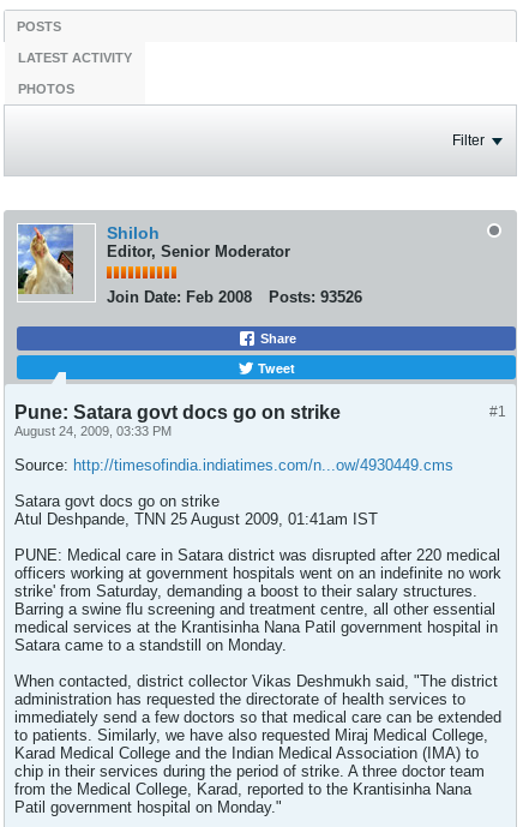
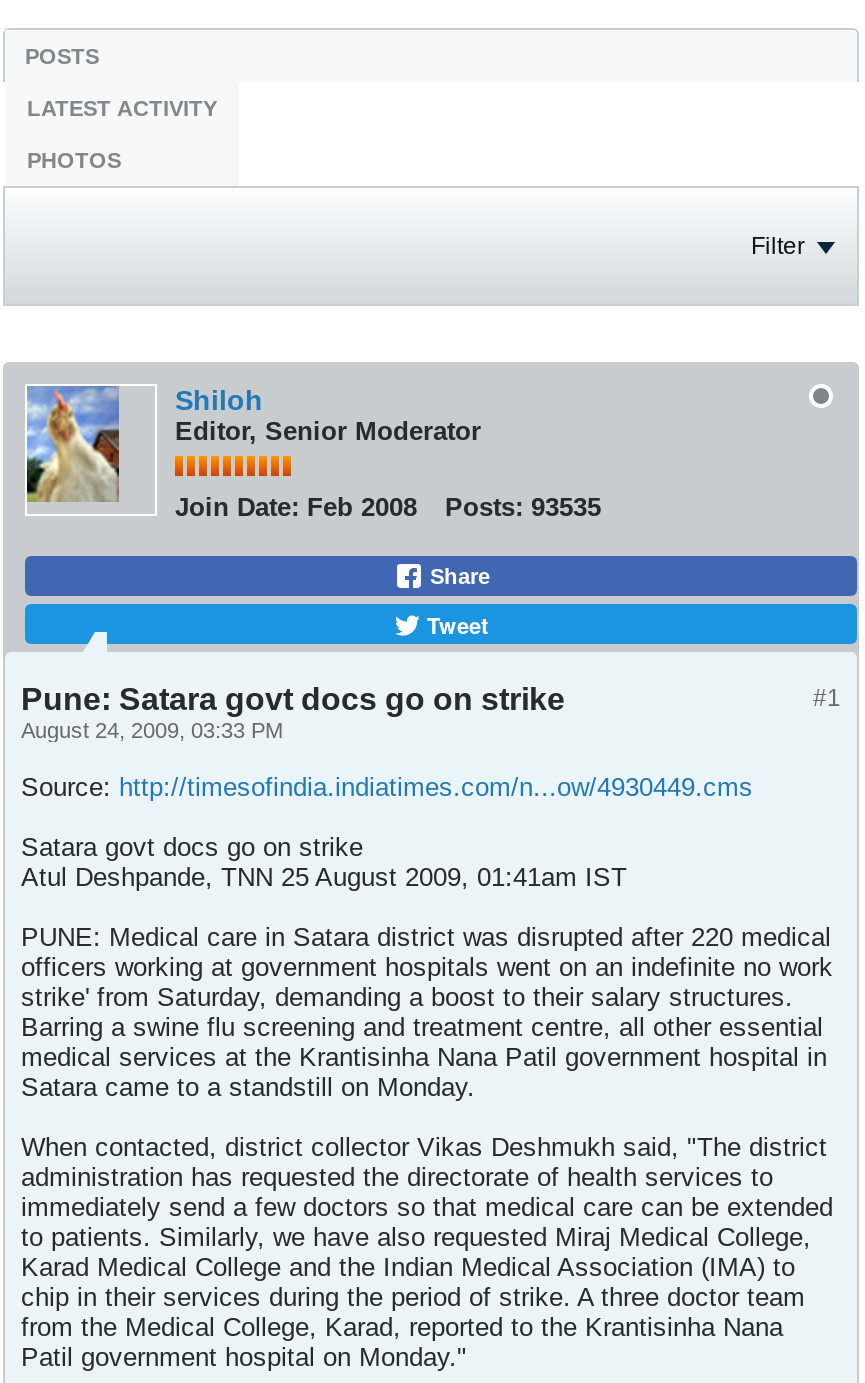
- Join Date: Feb 2008 Posts: 93526
+ Join Date: Feb 2008 Posts: 93535
